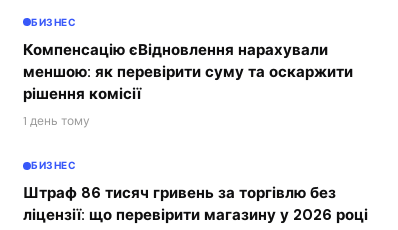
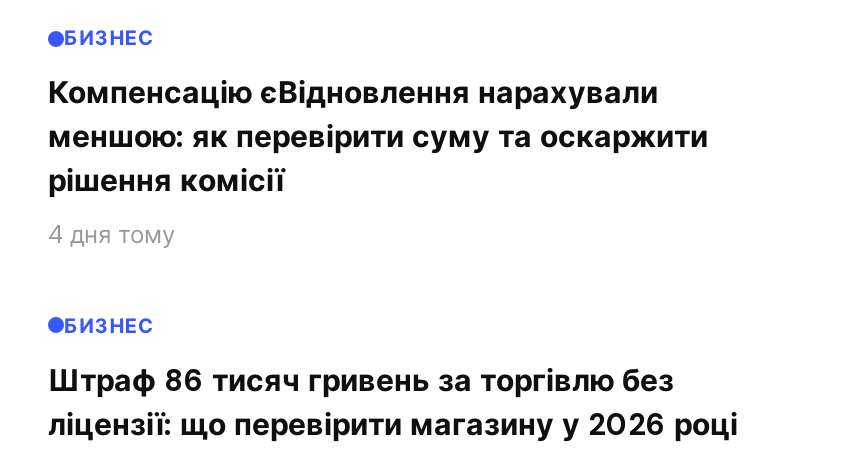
- 1 день тому
+ 4 дня тому
